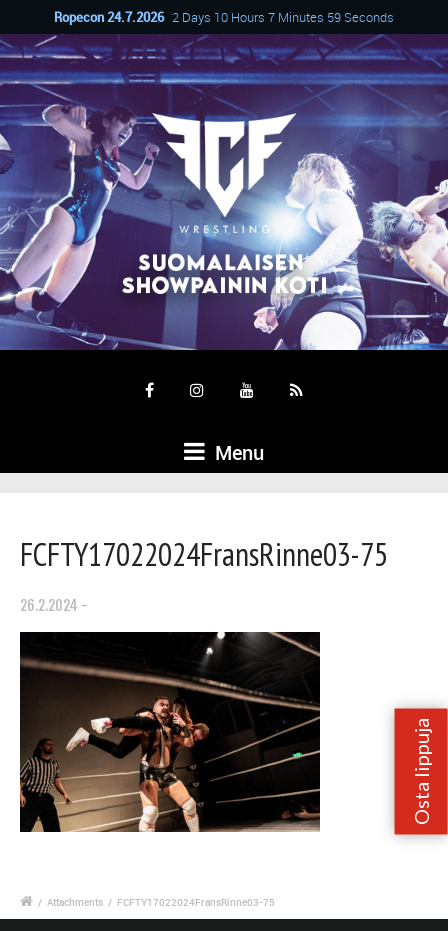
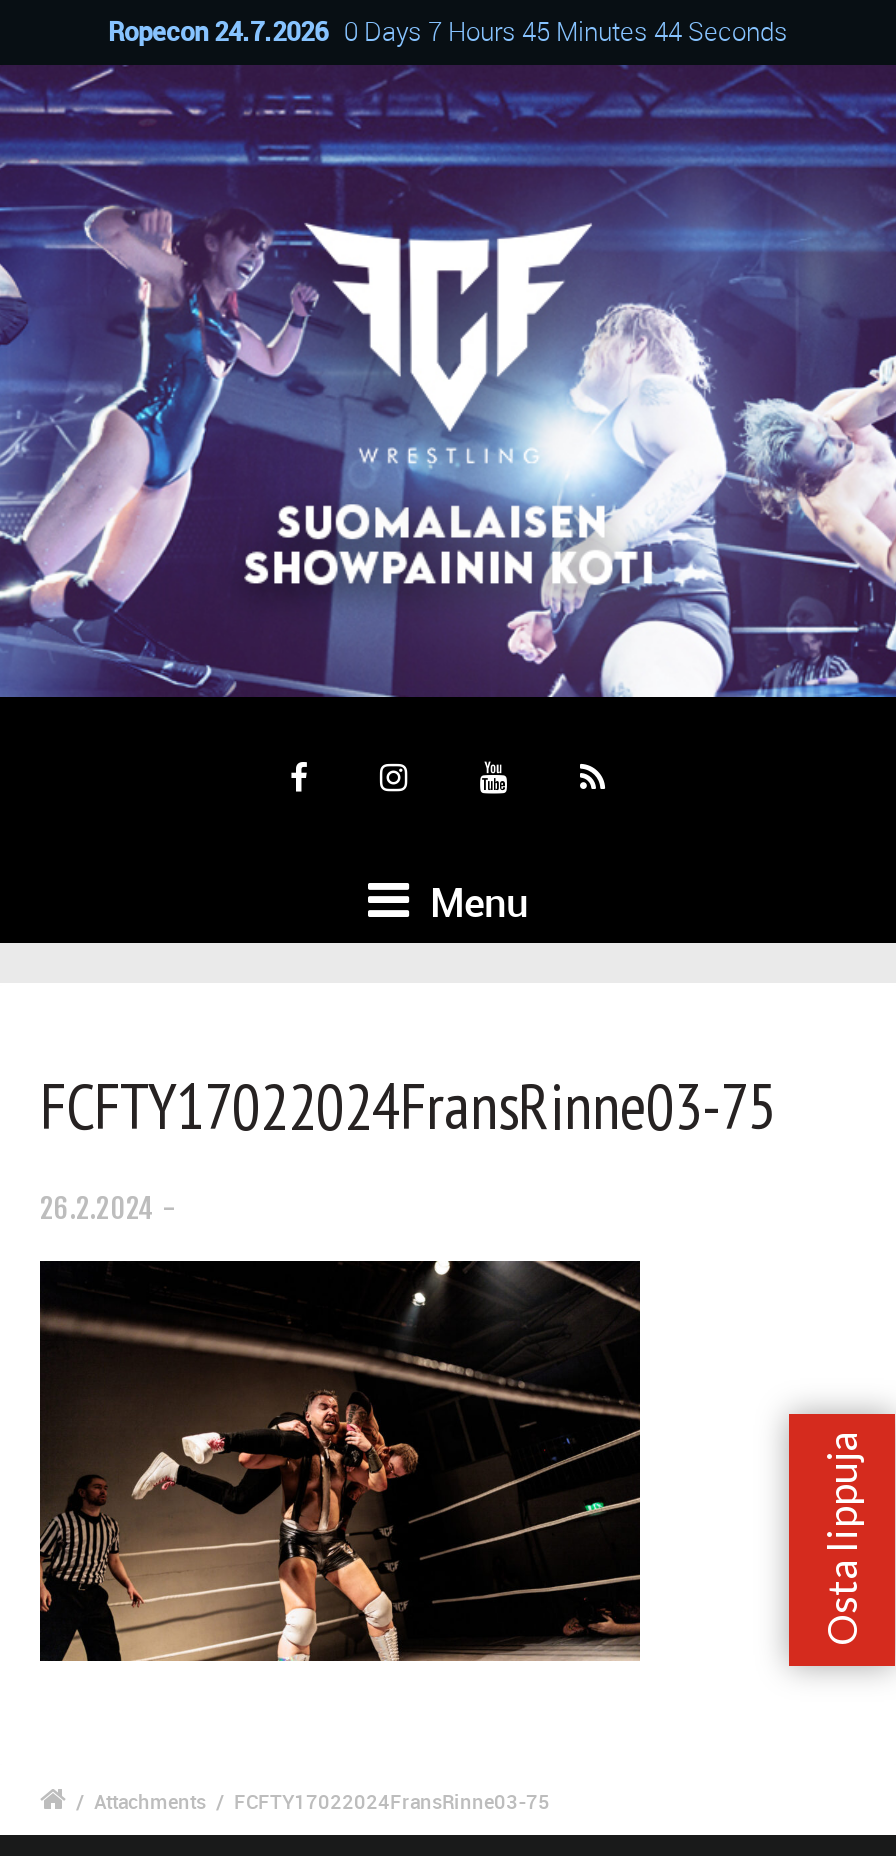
- Ropecon 24.7.2026 2 Days 10 Hours 7 Minutes 59 Seconds
+ Ropecon 24.7.2026 0 Days 7 Hours 45 Minutes 44 Seconds
